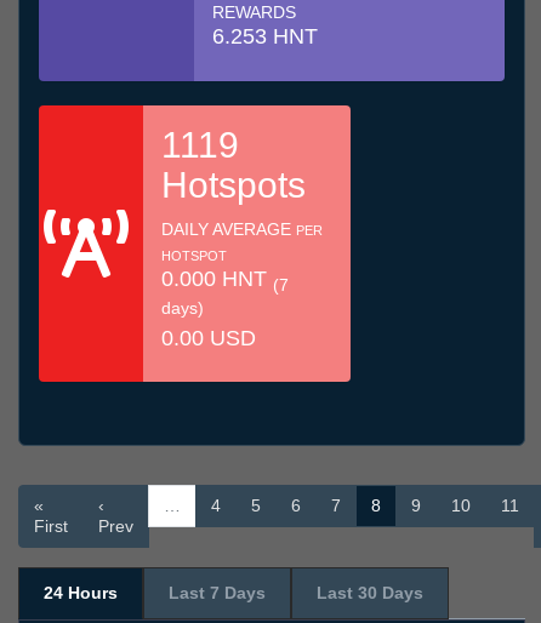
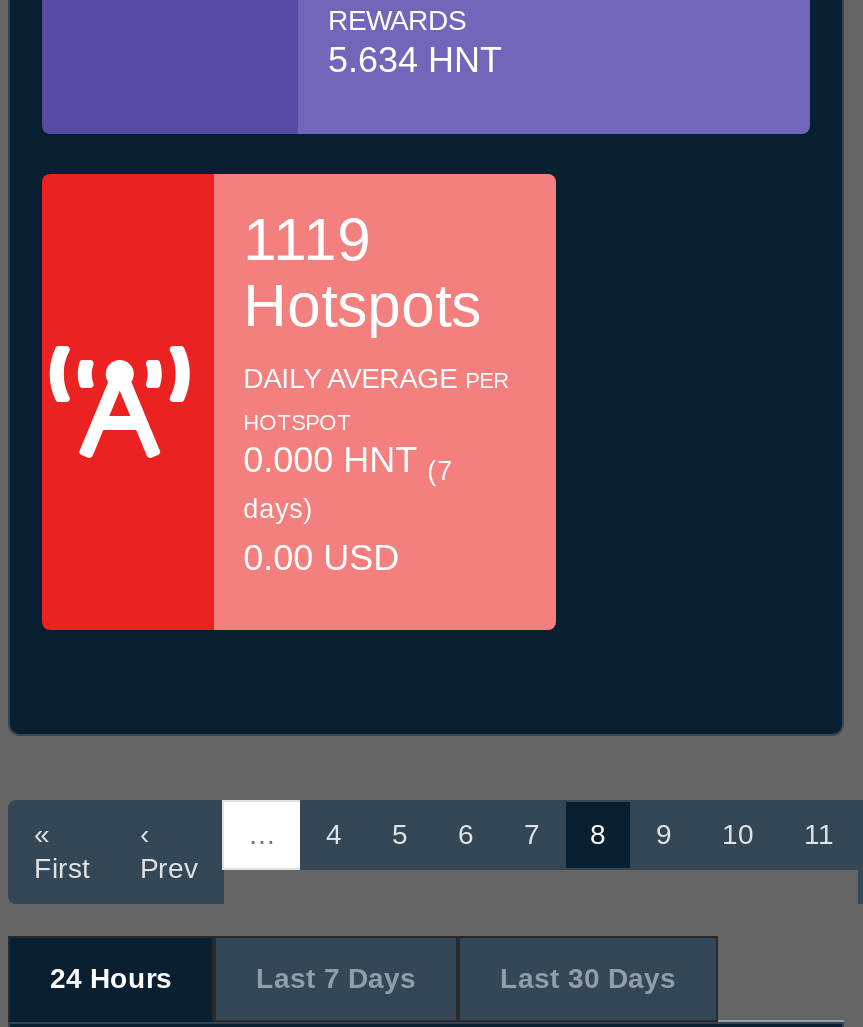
- 6.253 HNT
+ 5.634 HNT
